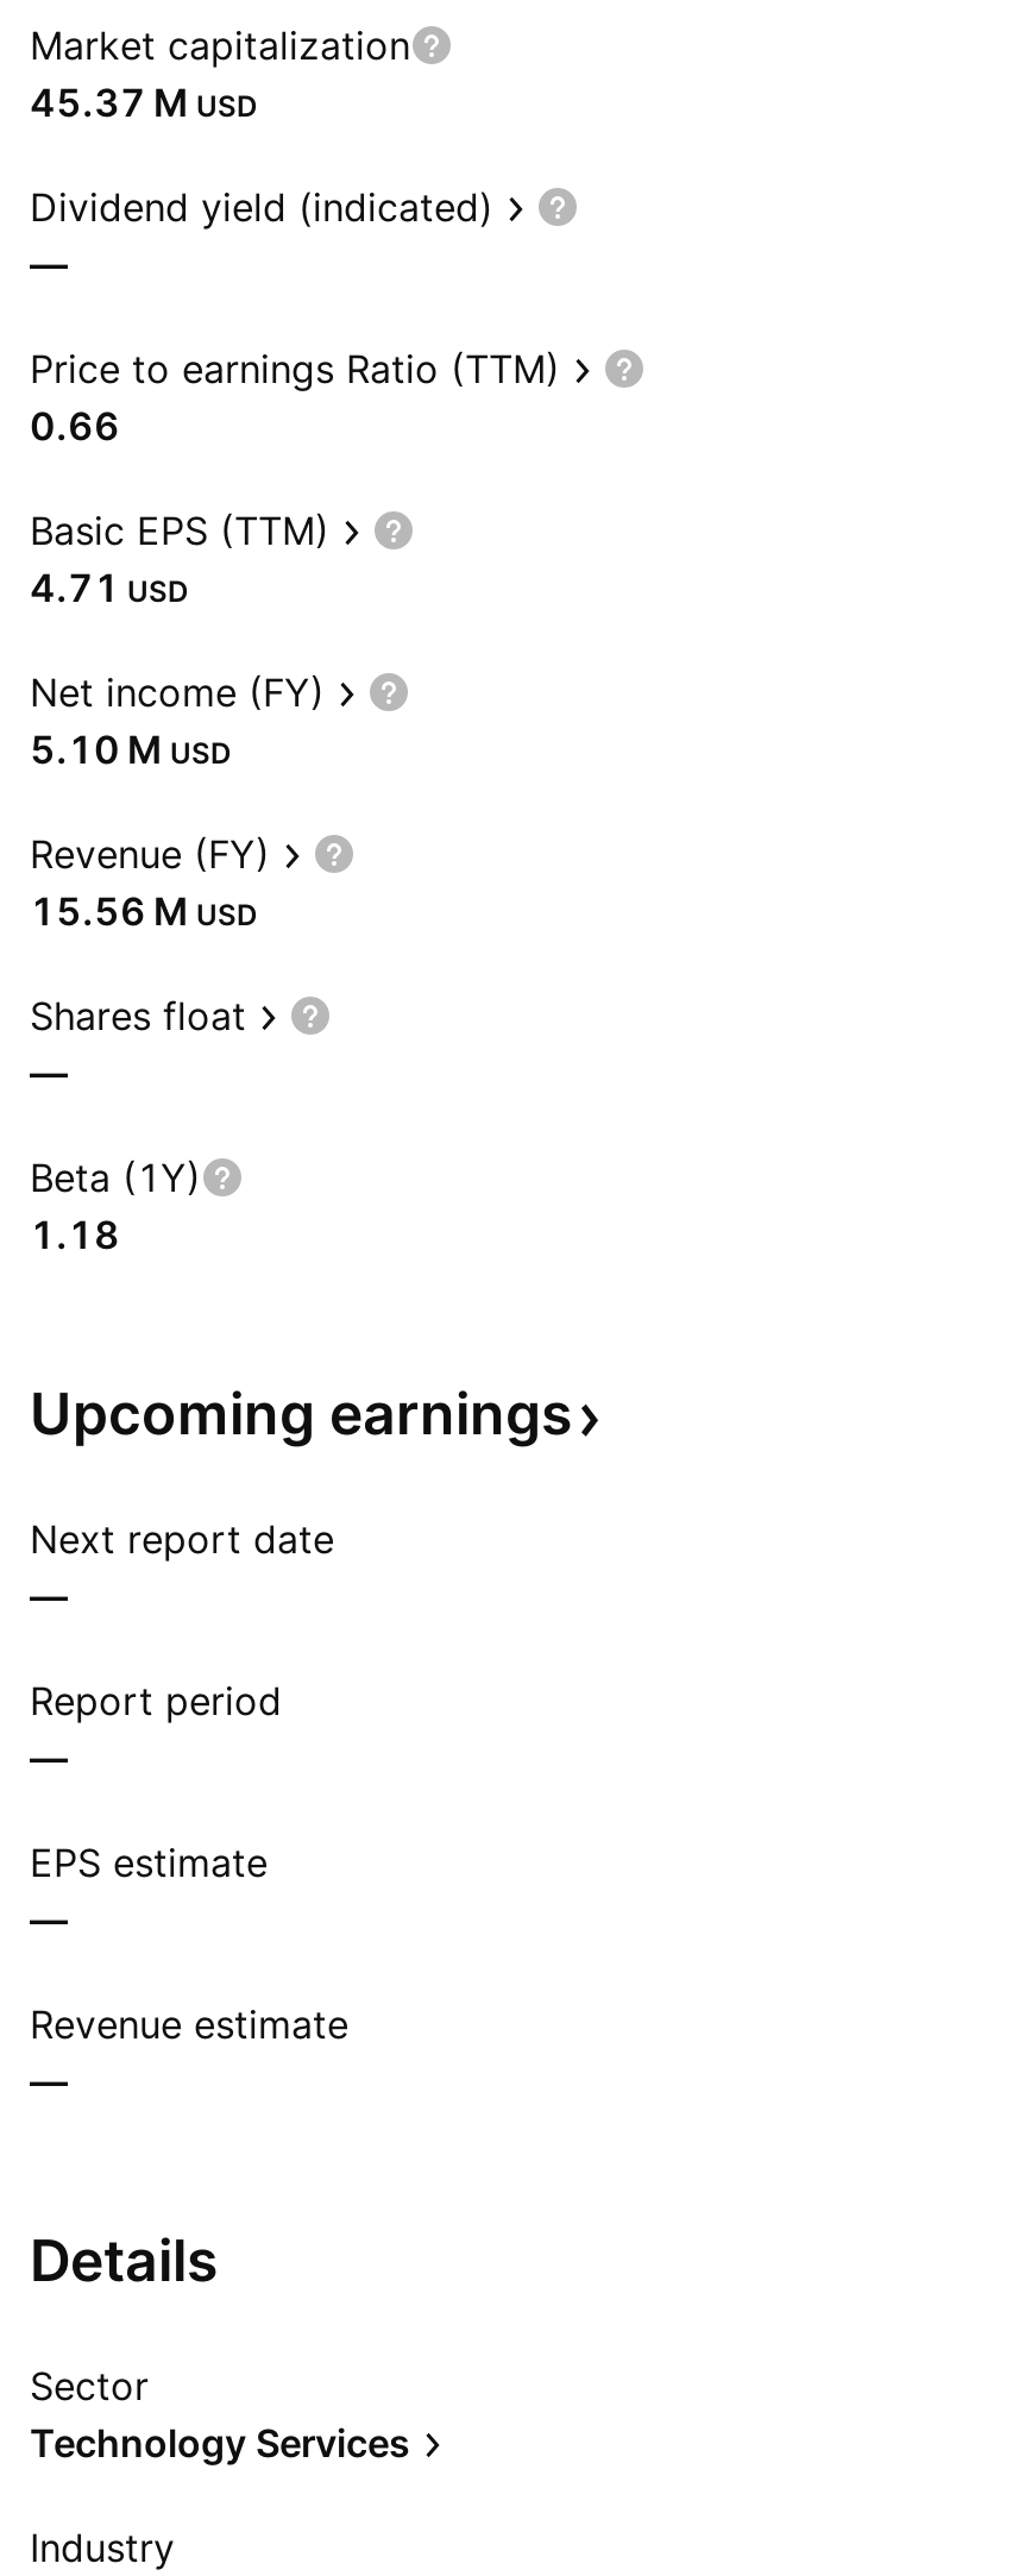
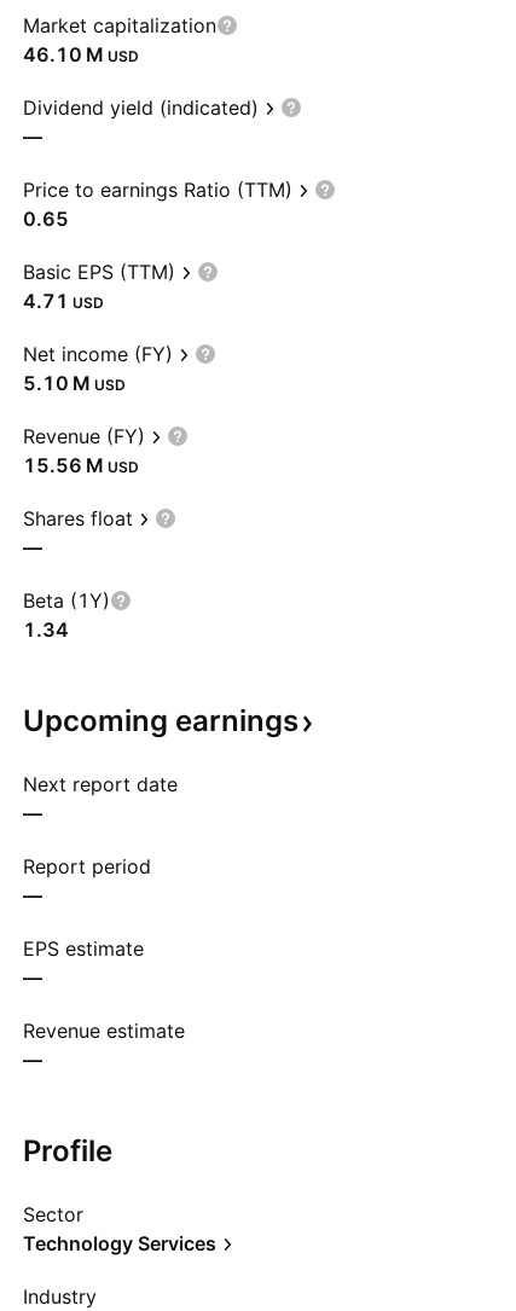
- 45.37 M USD
+ 46.10 M USD

- 0.66
+ 0.65

- 1.18
+ 1.34

- Details
+ Profile
